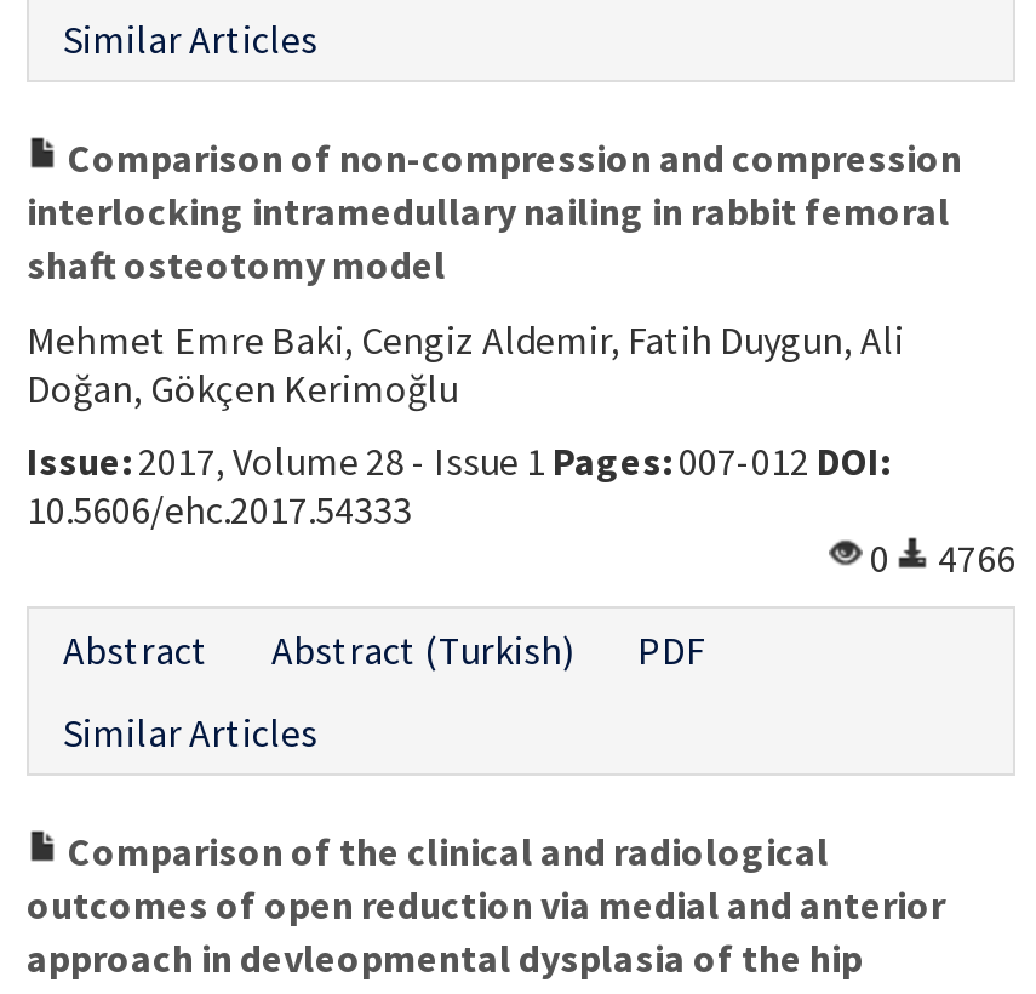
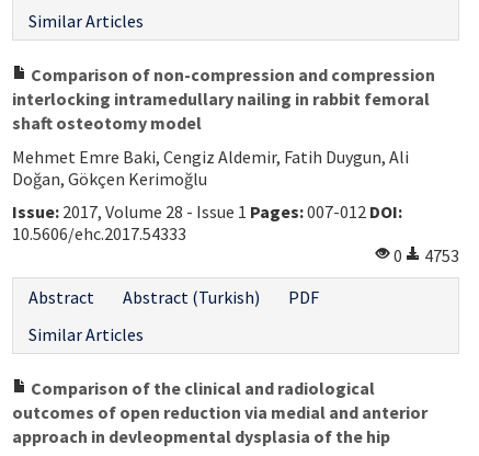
- 0 4766
+ 0 4753
